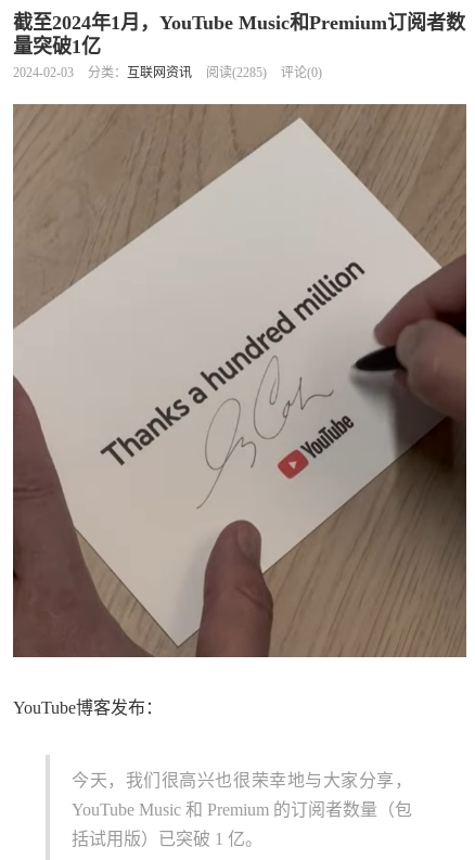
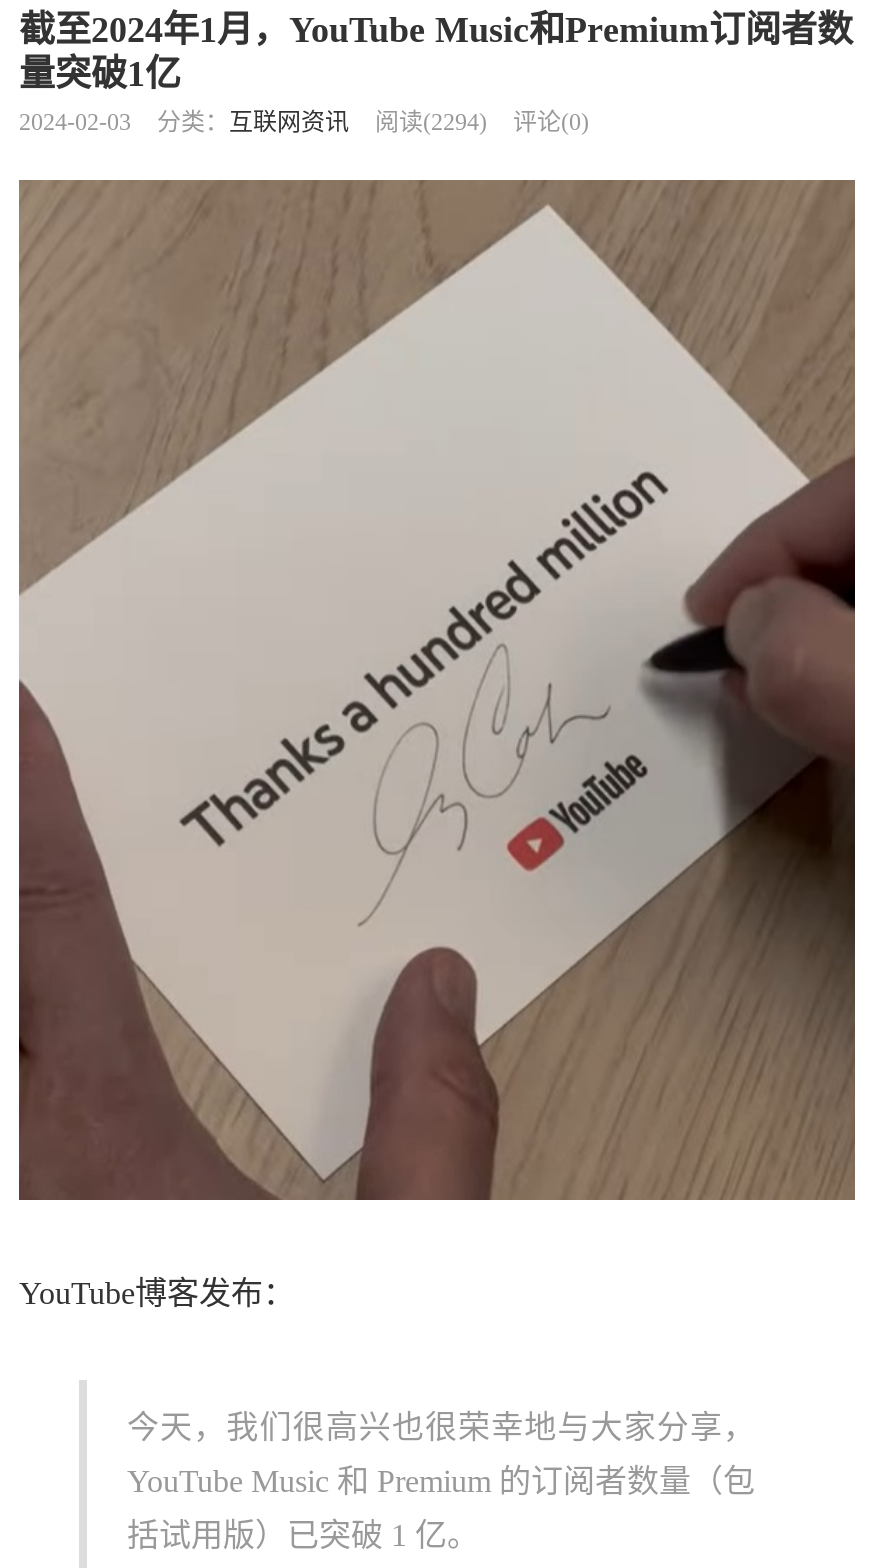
- 2024-02-03 分类：互联网资讯 阅读(2285) 评论(0)
+ 2024-02-03 分类：互联网资讯 阅读(2294) 评论(0)
